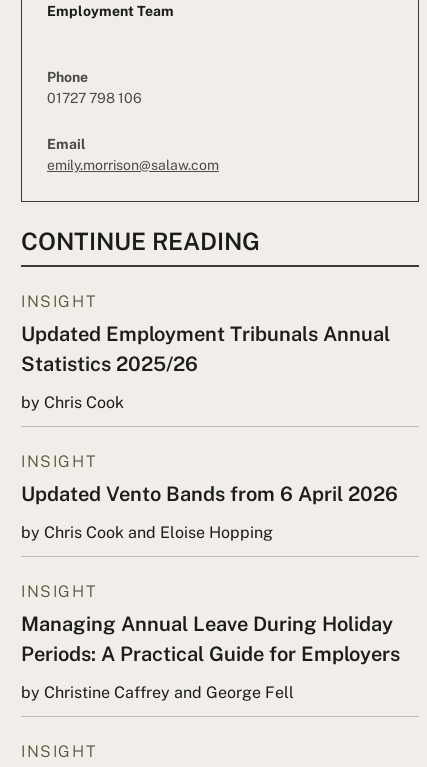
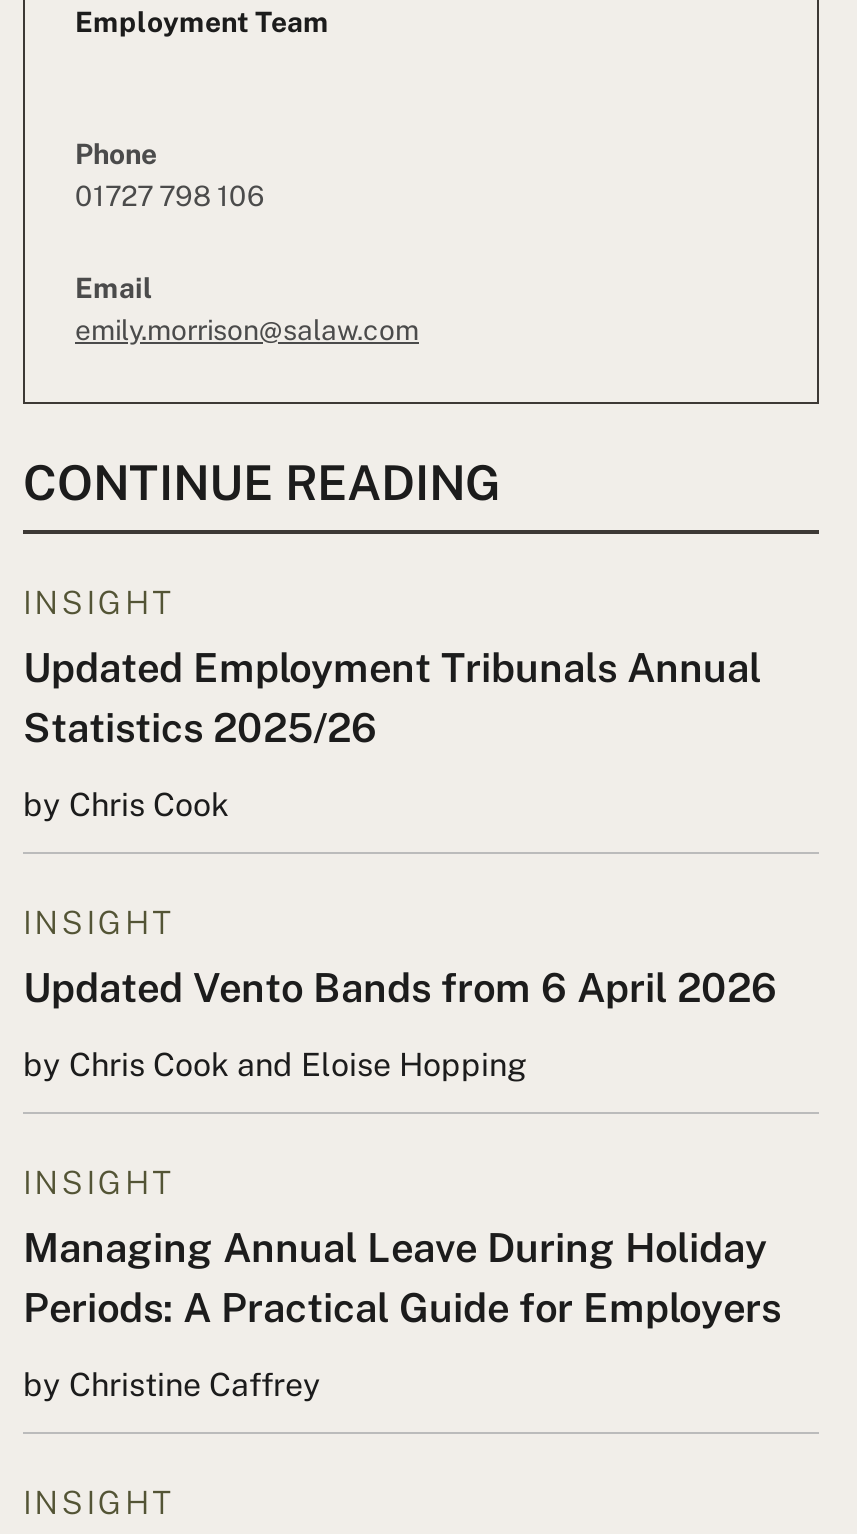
- by Christine Caffrey and George Fell
+ by Christine Caffrey
